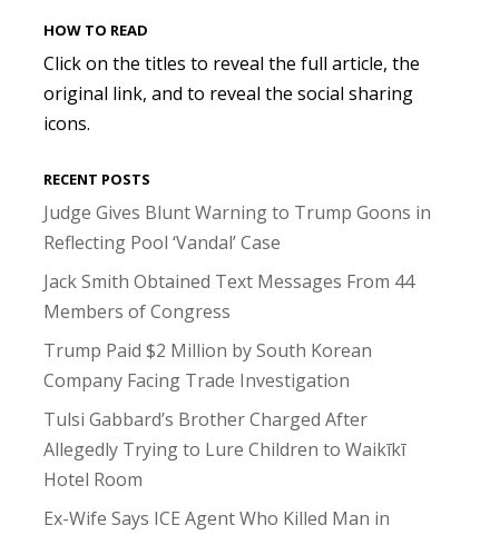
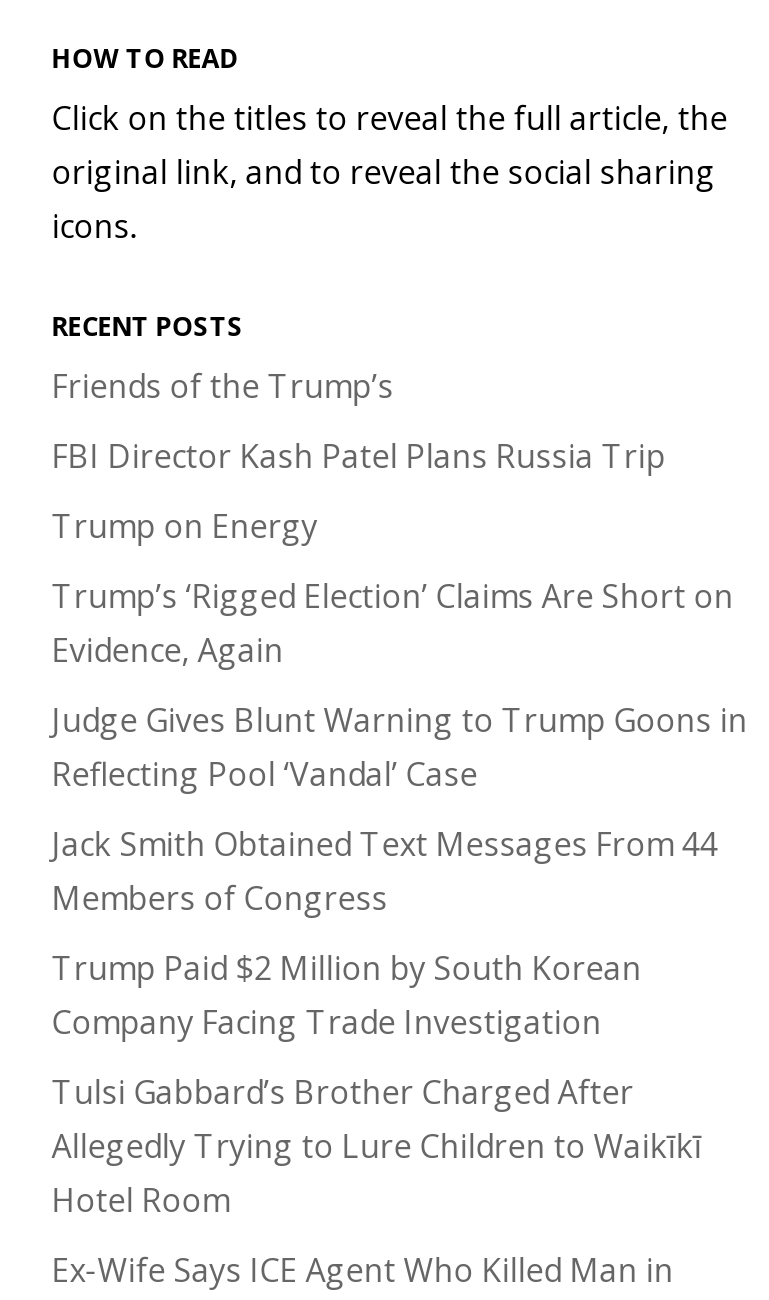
+ Friends of the Trump’s
+ FBI Director Kash Patel Plans Russia Trip
+ Trump on Energy
+ Trump’s ‘Rigged Election’ Claims Are Short on
+ Evidence, Again
